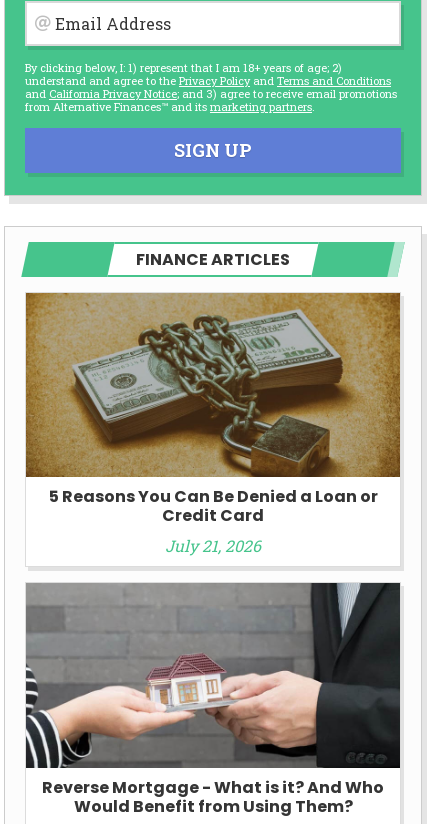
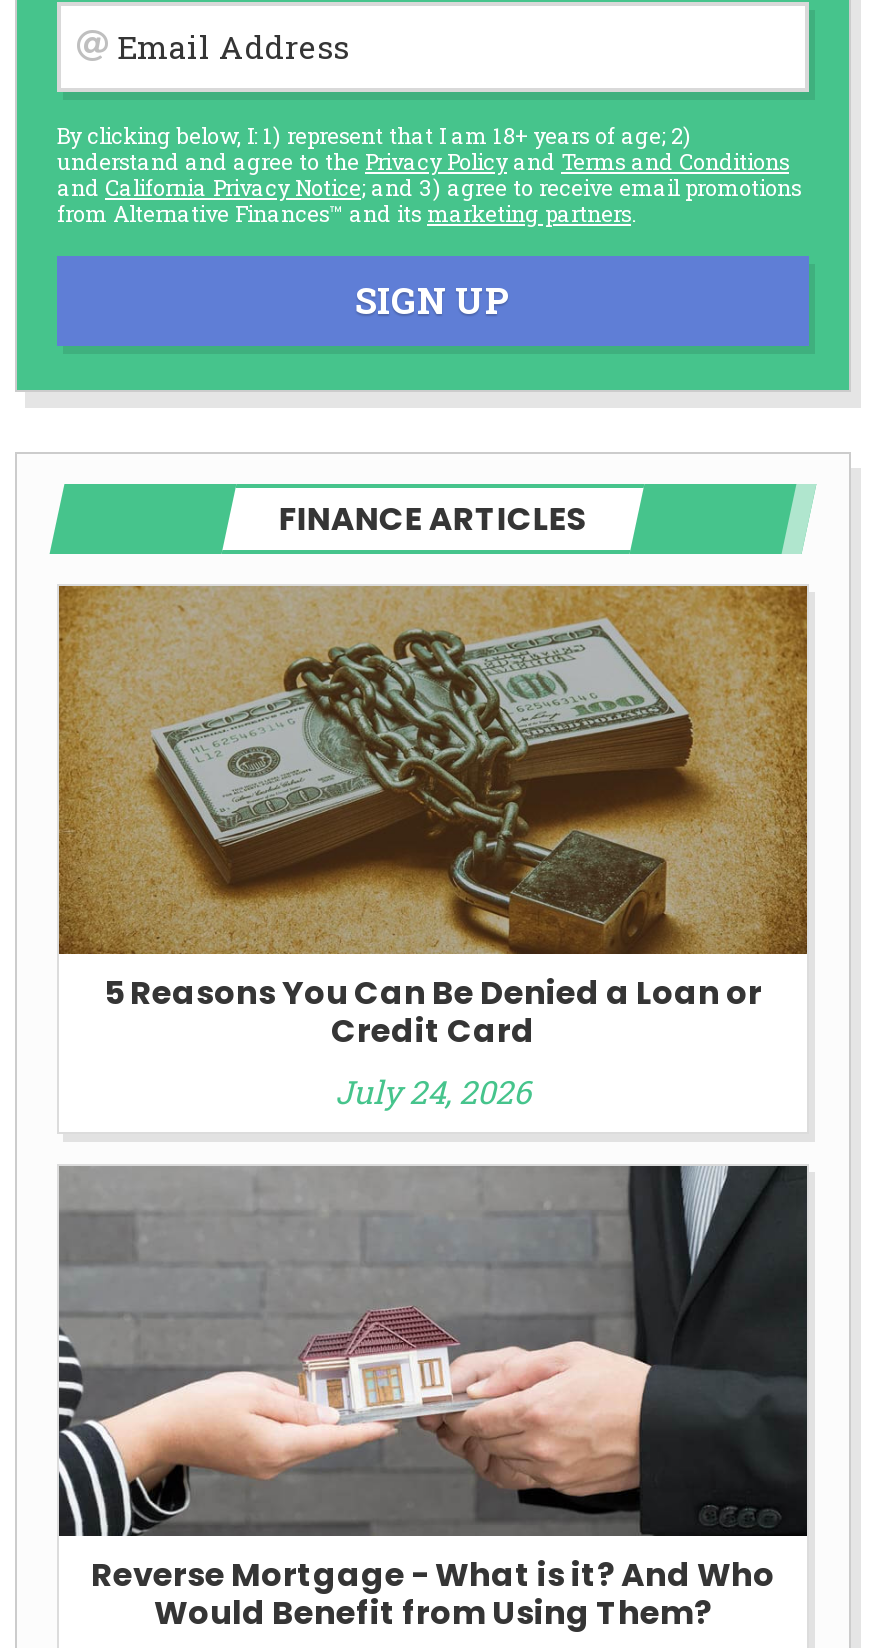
- July 21, 2026
+ July 24, 2026
